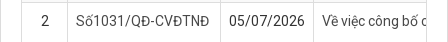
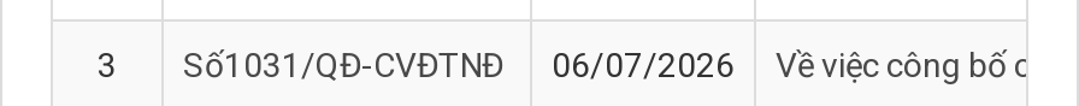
- 2
+ 3

- 05/07/2026
+ 06/07/2026
